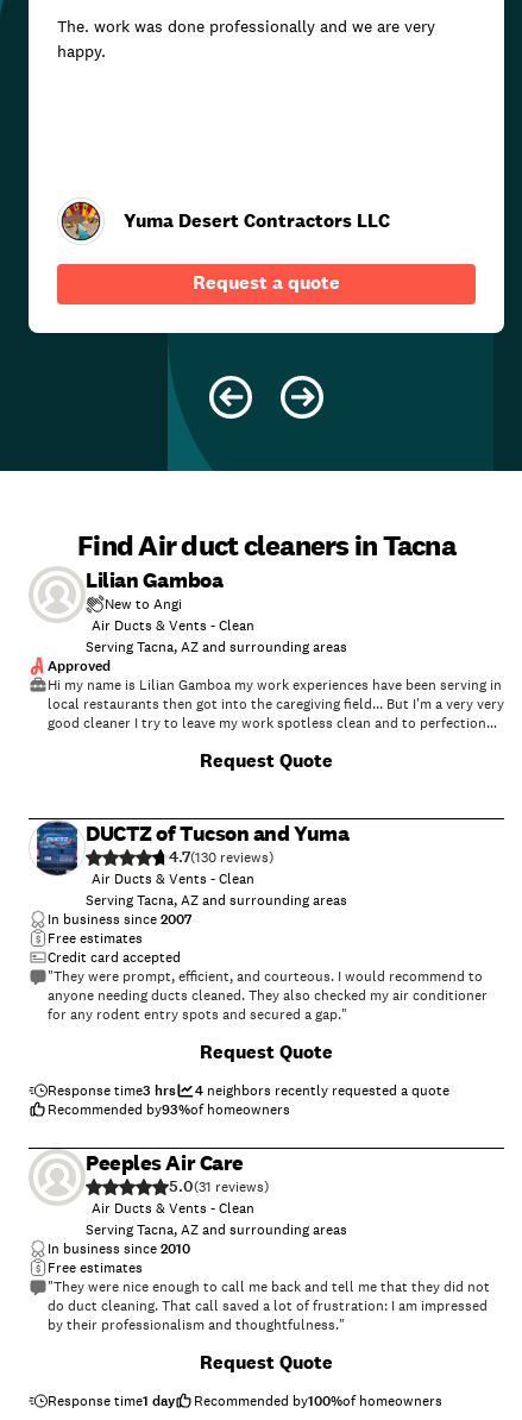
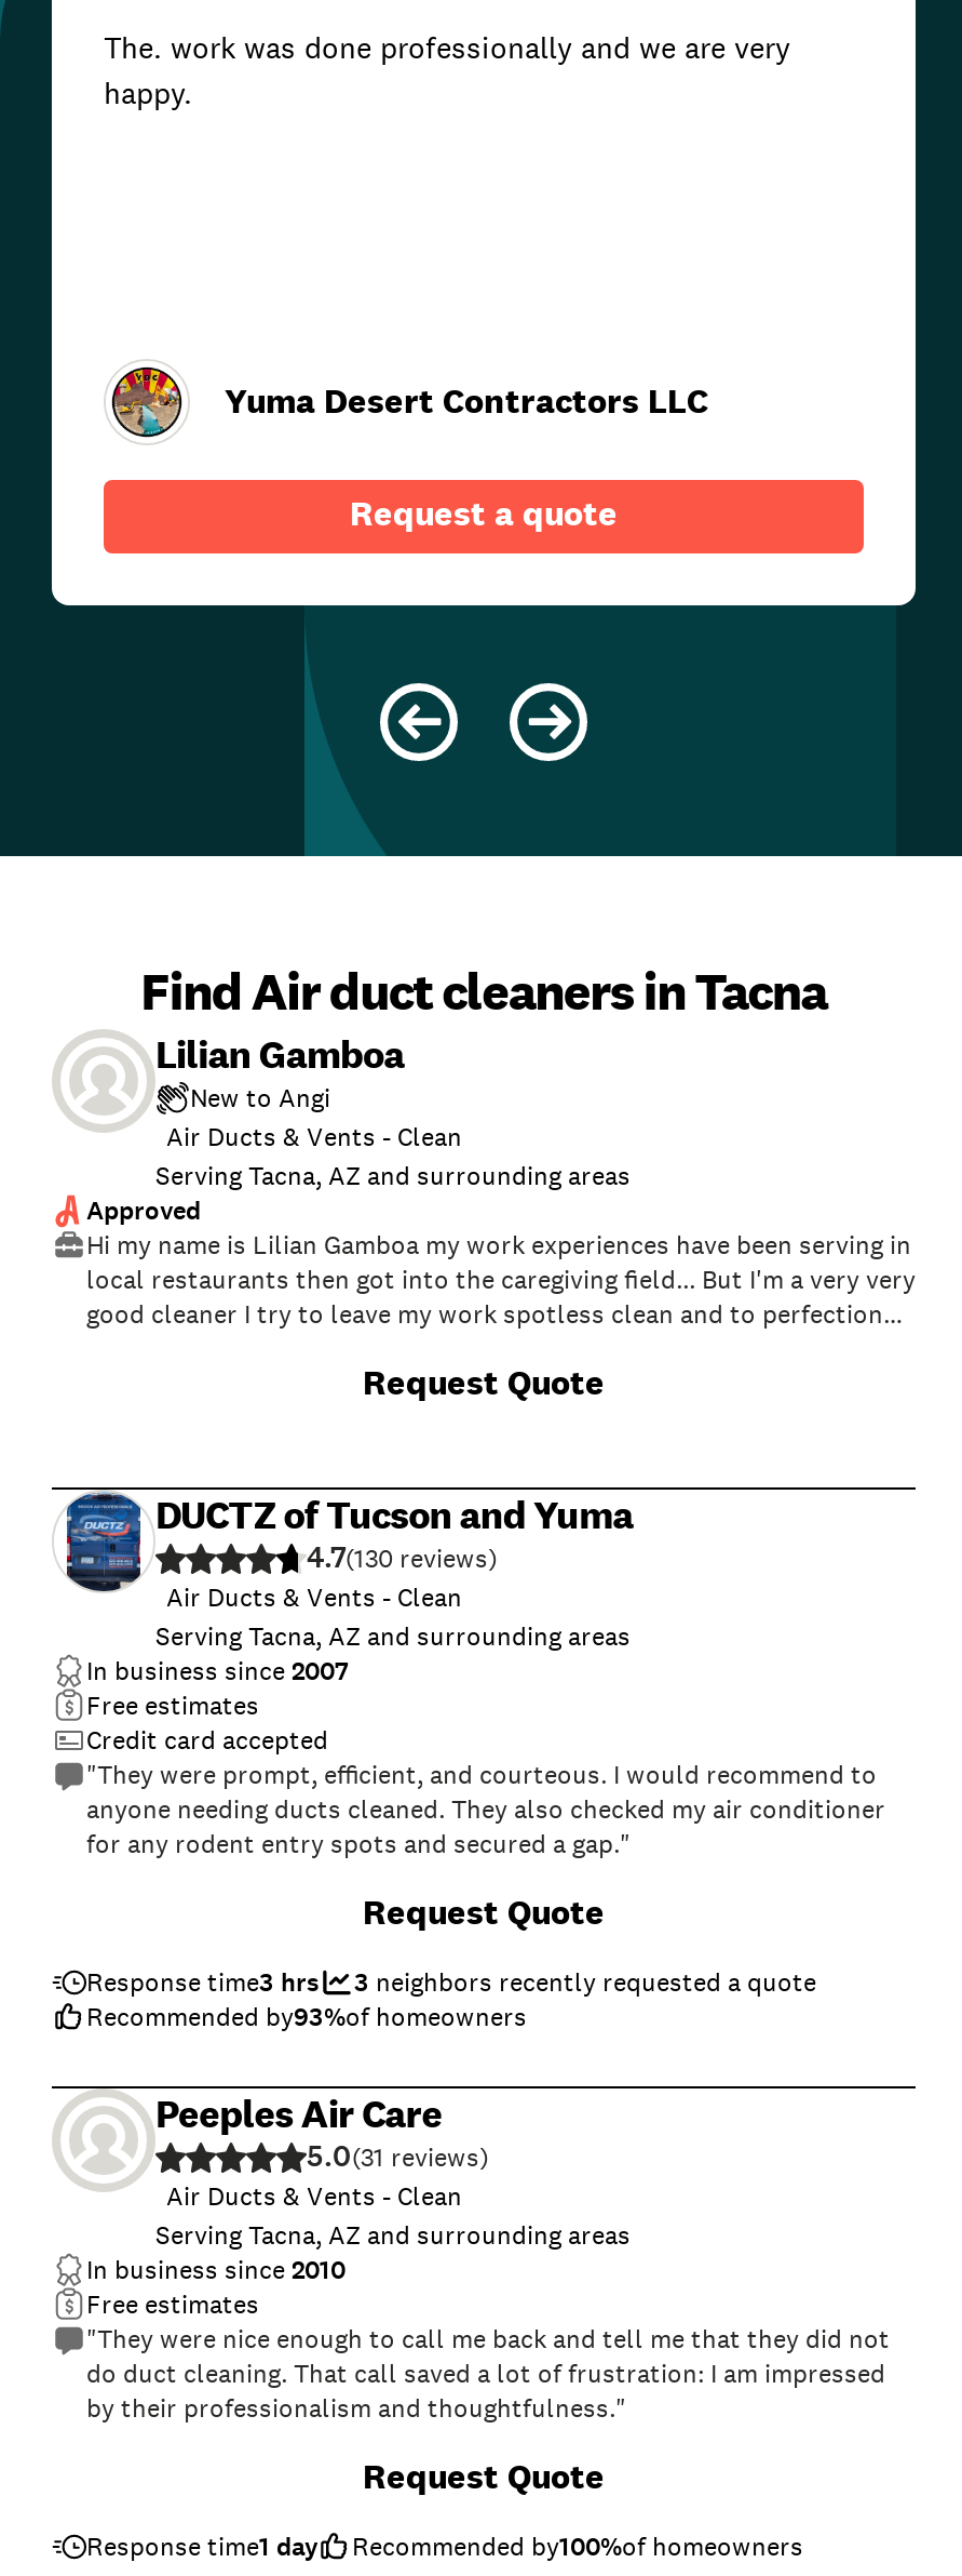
- 4 neighbors recently requested a quote
+ 3 neighbors recently requested a quote
